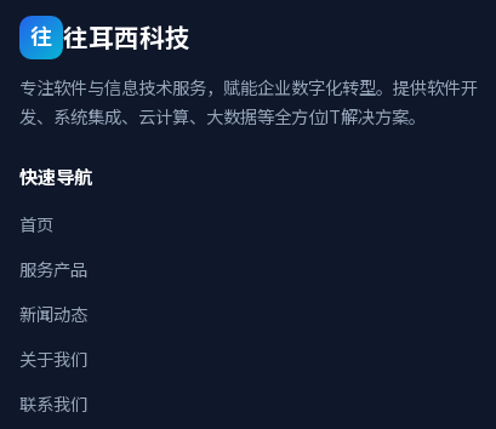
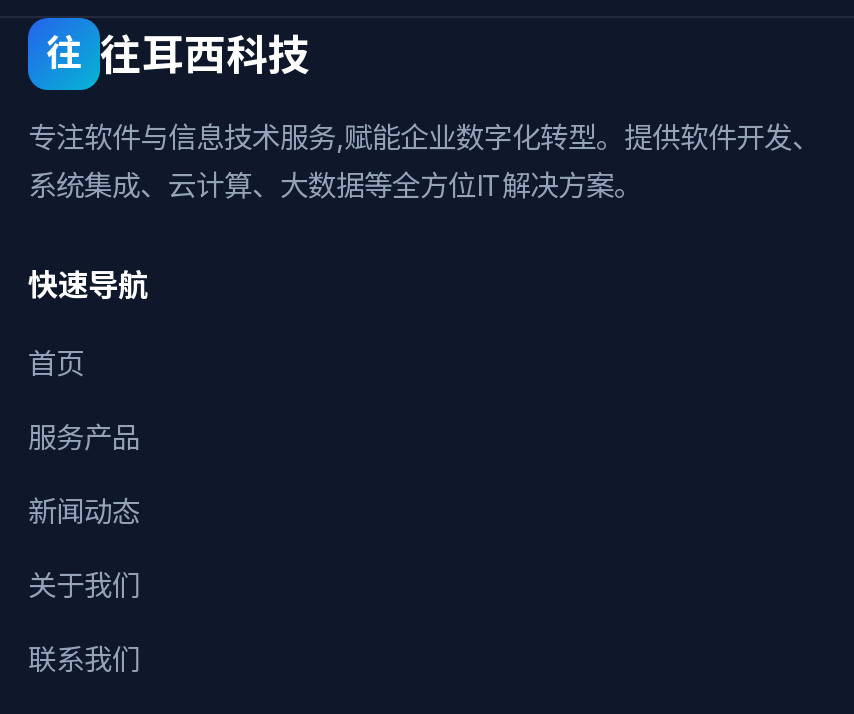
- 专注软件与信息技术服务，赋能企业数字化转型。提供软件开
- 发、系统集成、云计算、大数据等全方位IT解决方案。
+ 专注软件与信息技术服务,赋能企业数字化转型。提供软件开发、
+ 系统集成、云计算、大数据等全方位IT解决方案。
